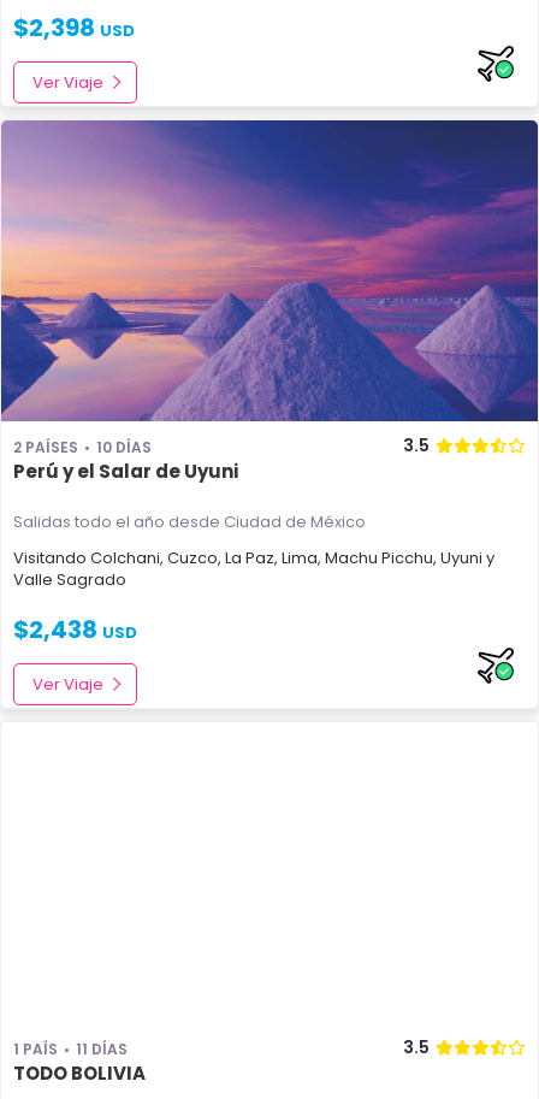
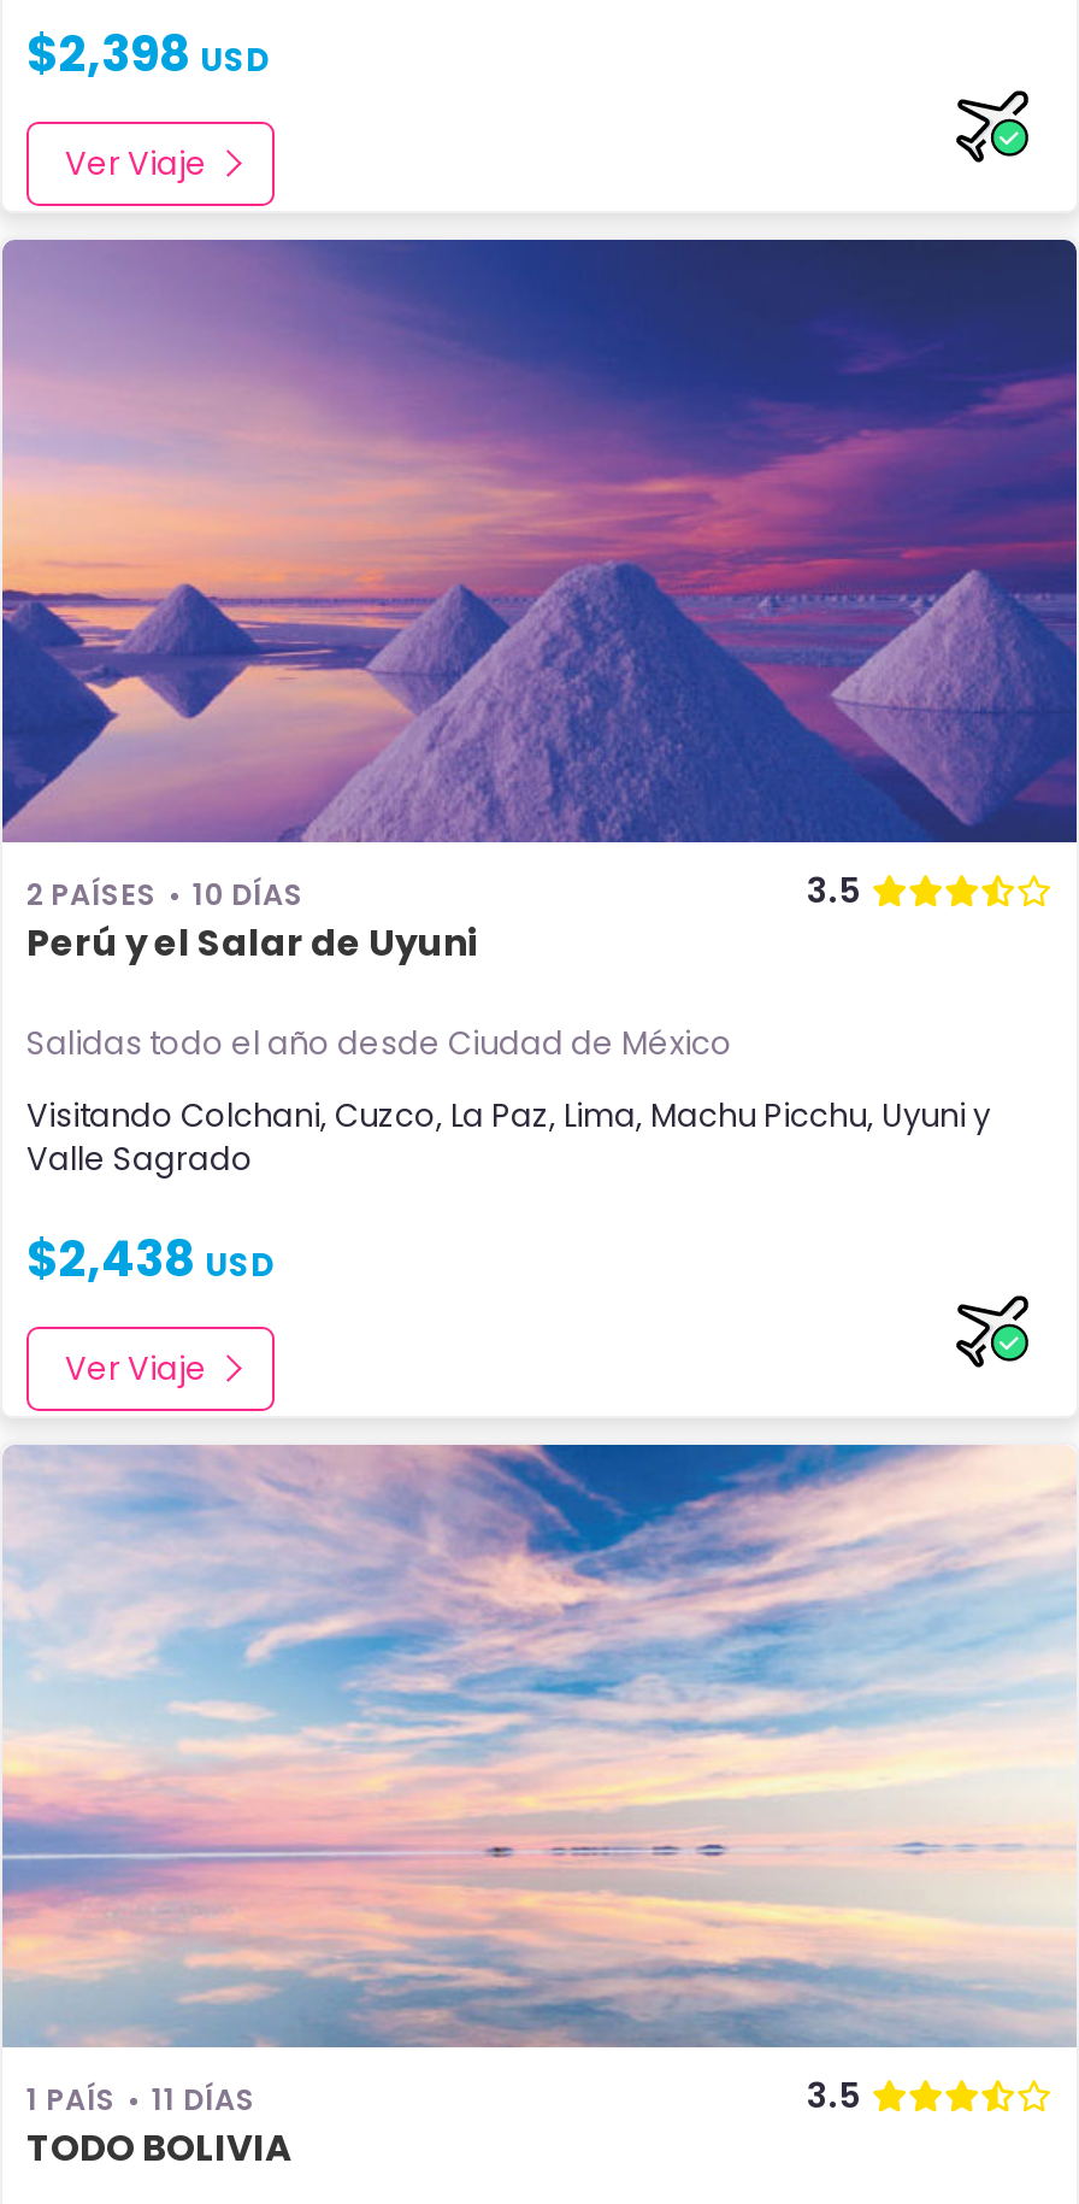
+ [image]
